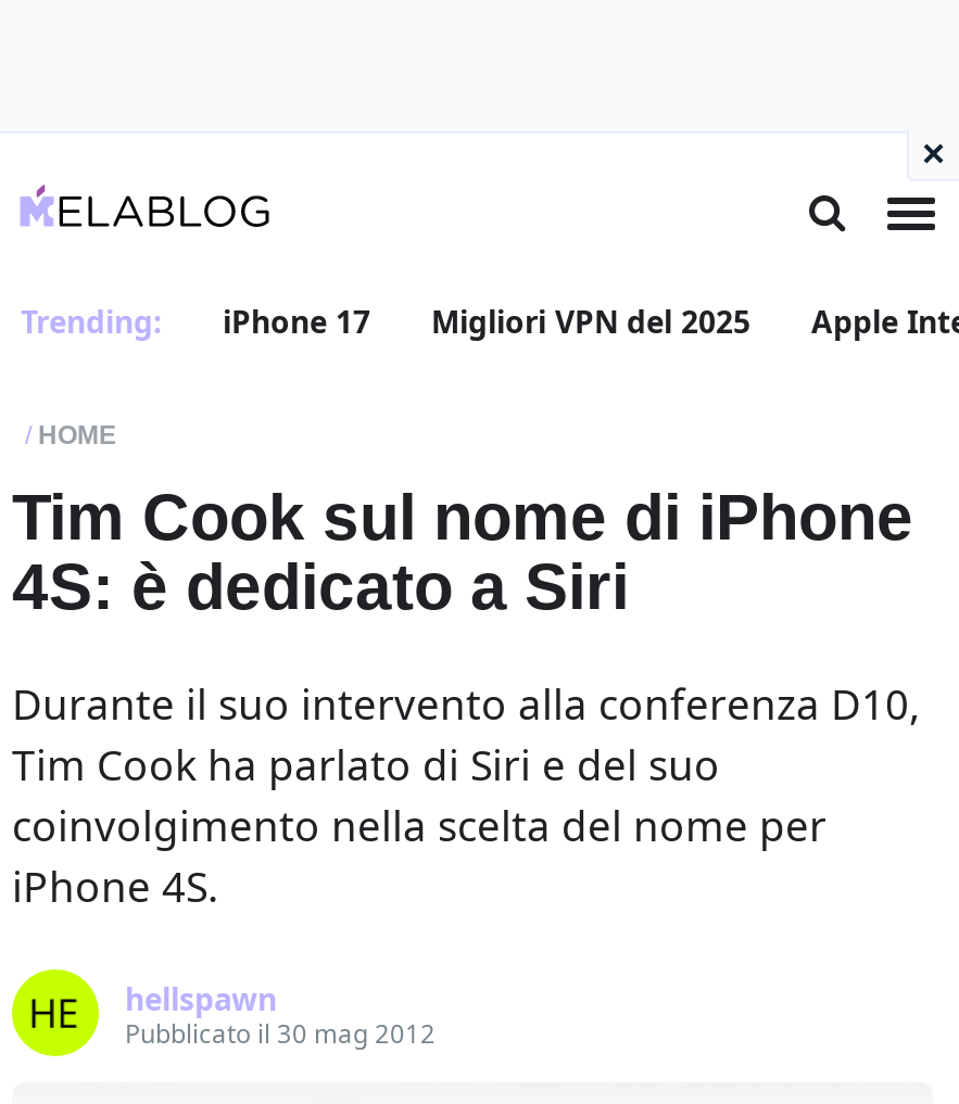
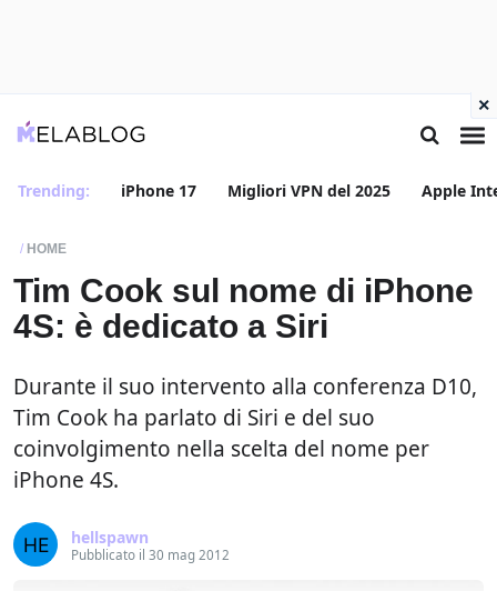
- [image]
+ [image]
